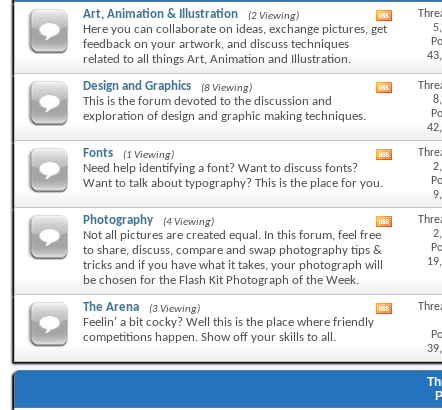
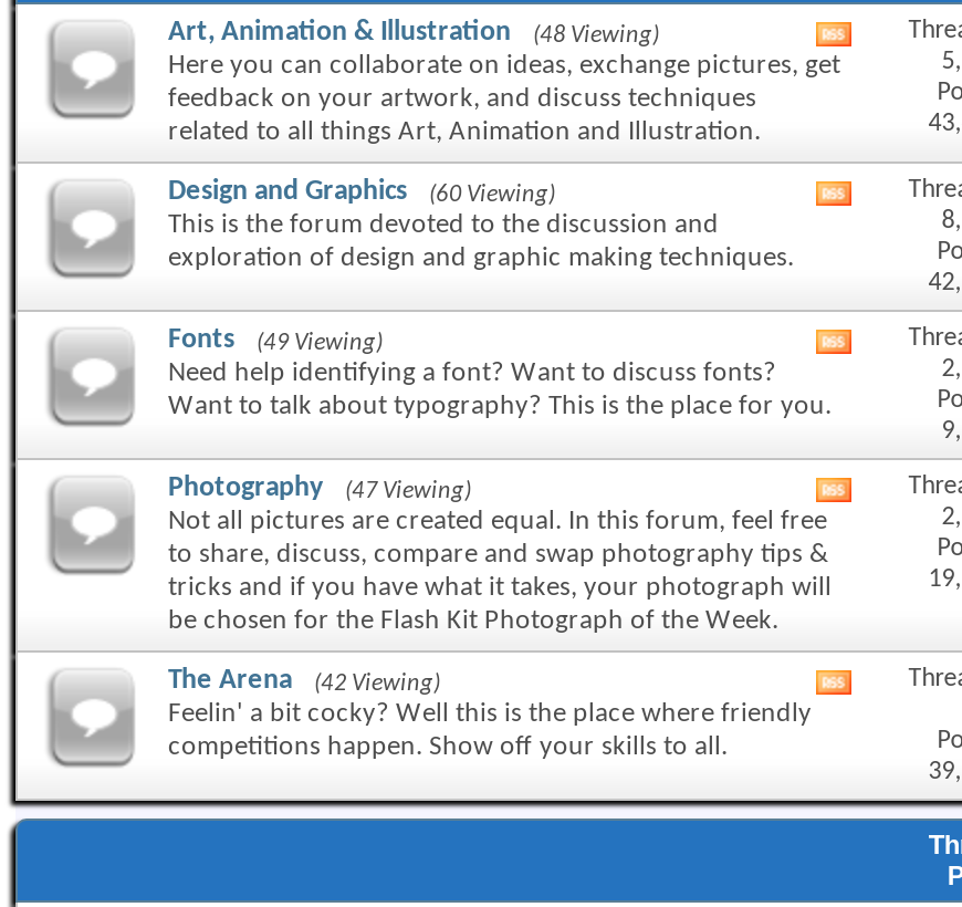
- Art, Animation & Illustration (2 Viewing)
+ Art, Animation & Illustration (48 Viewing)

- Design and Graphics (8 Viewing)
+ Design and Graphics (60 Viewing)

- Fonts (1 Viewing)
+ Fonts (49 Viewing)

- Photography (4 Viewing)
+ Photography (47 Viewing)

- The Arena (3 Viewing)
+ The Arena (42 Viewing)
